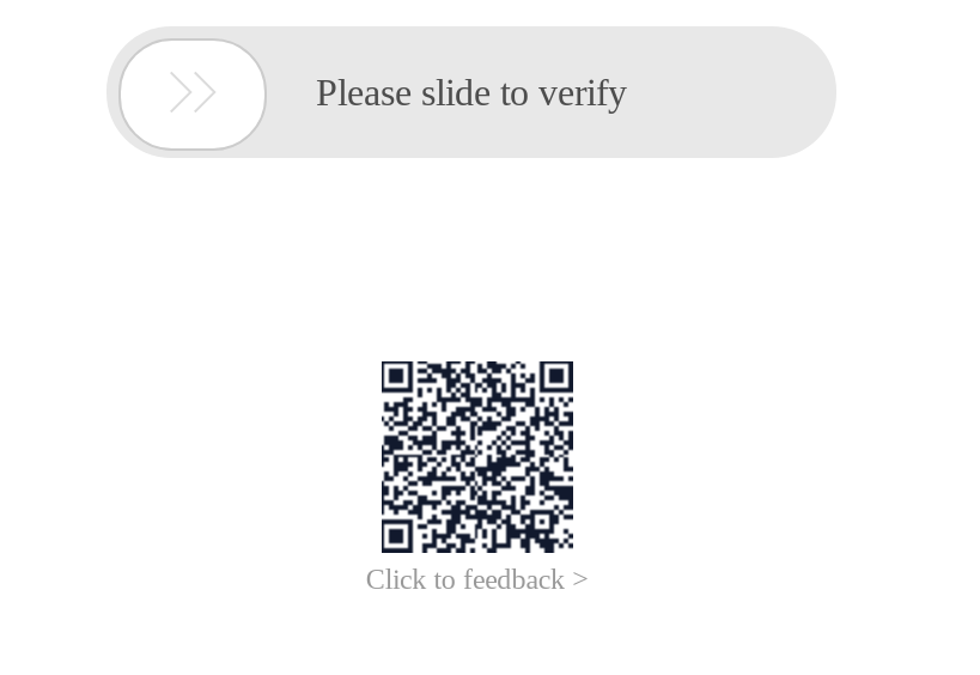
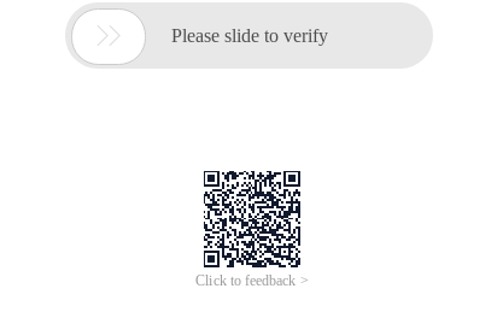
- [image]
+ [image]
